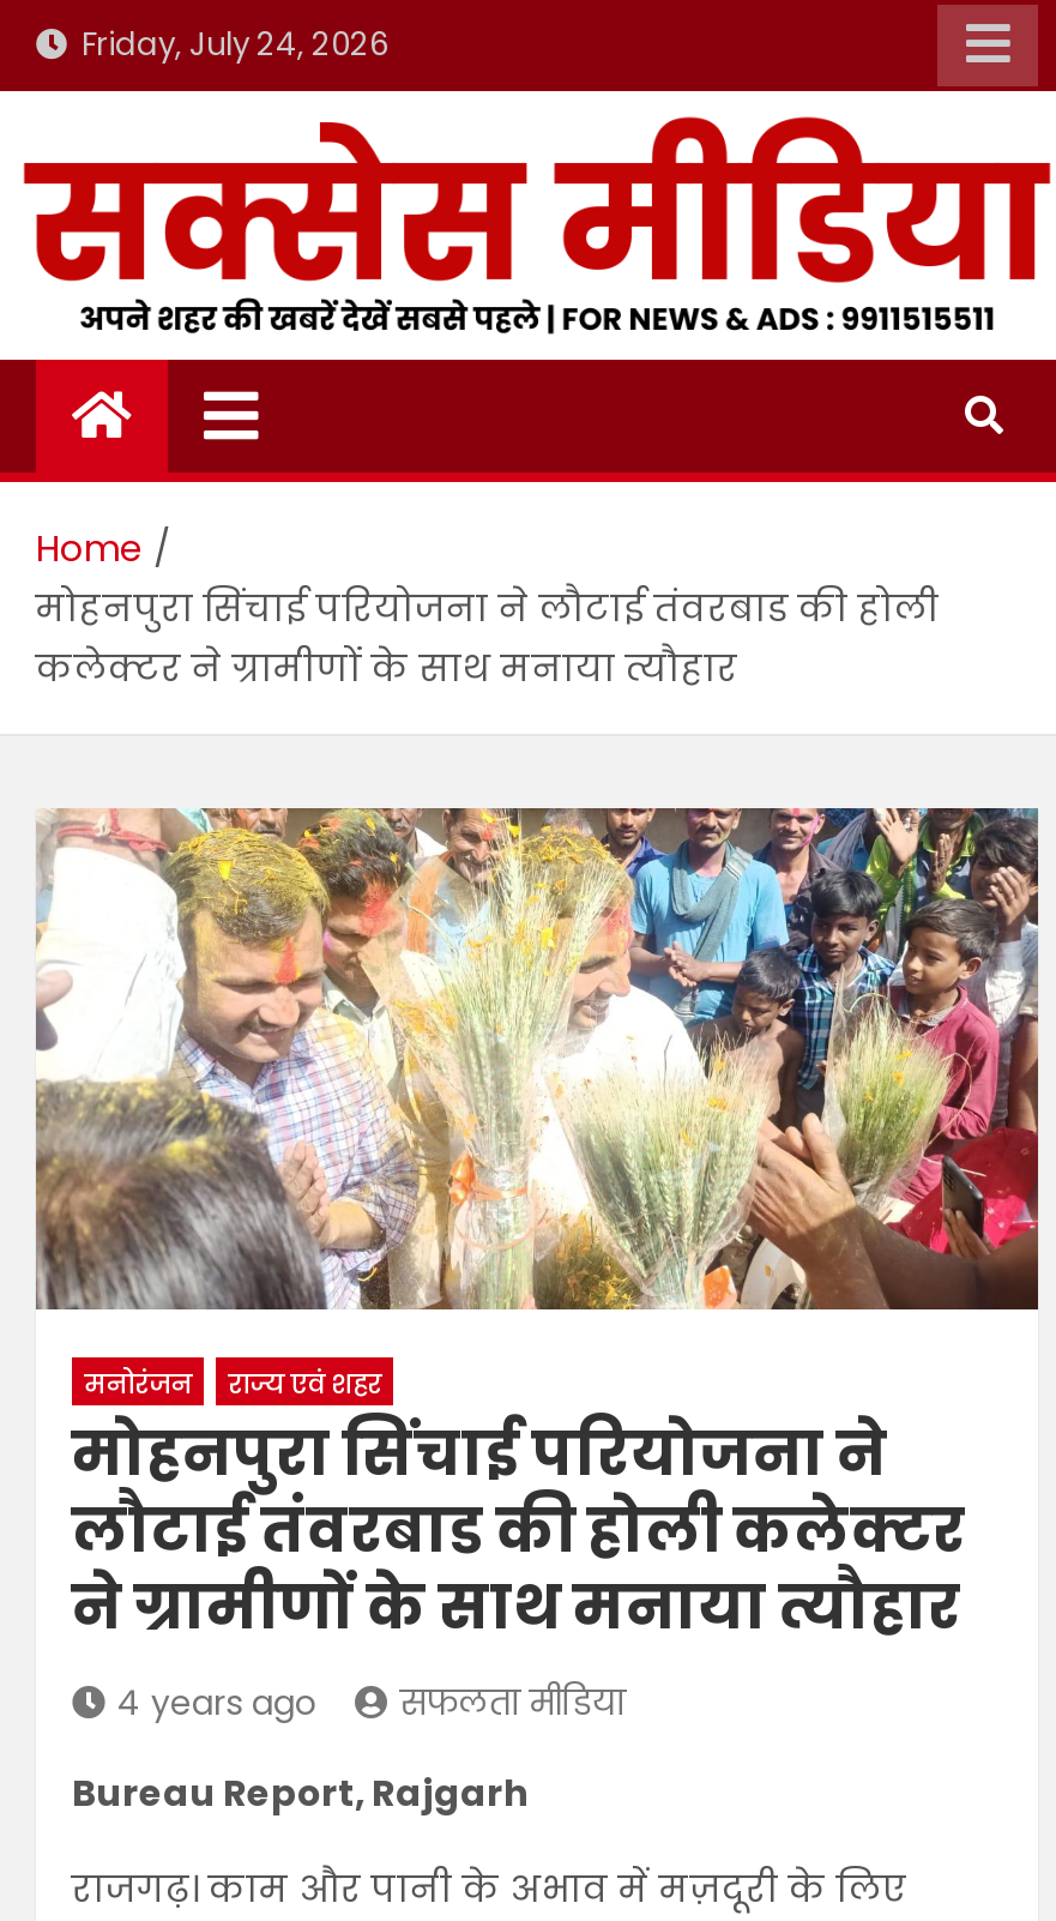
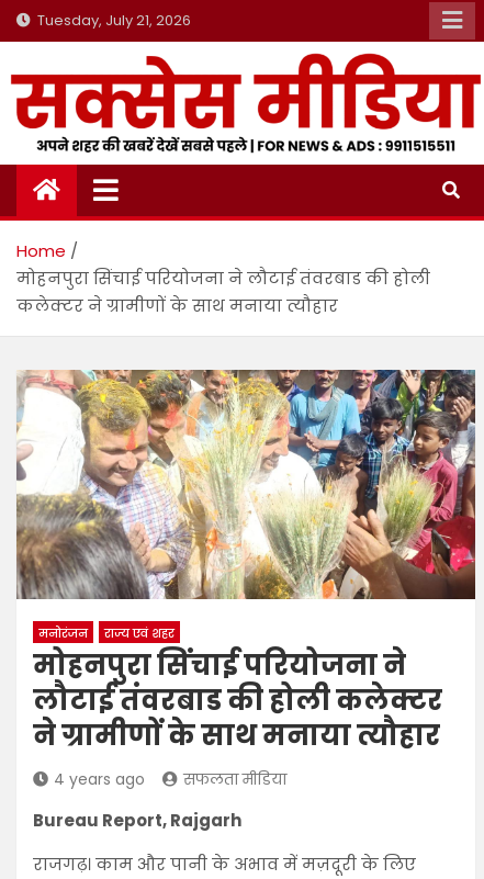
- Friday, July 24, 2026
+ Tuesday, July 21, 2026
